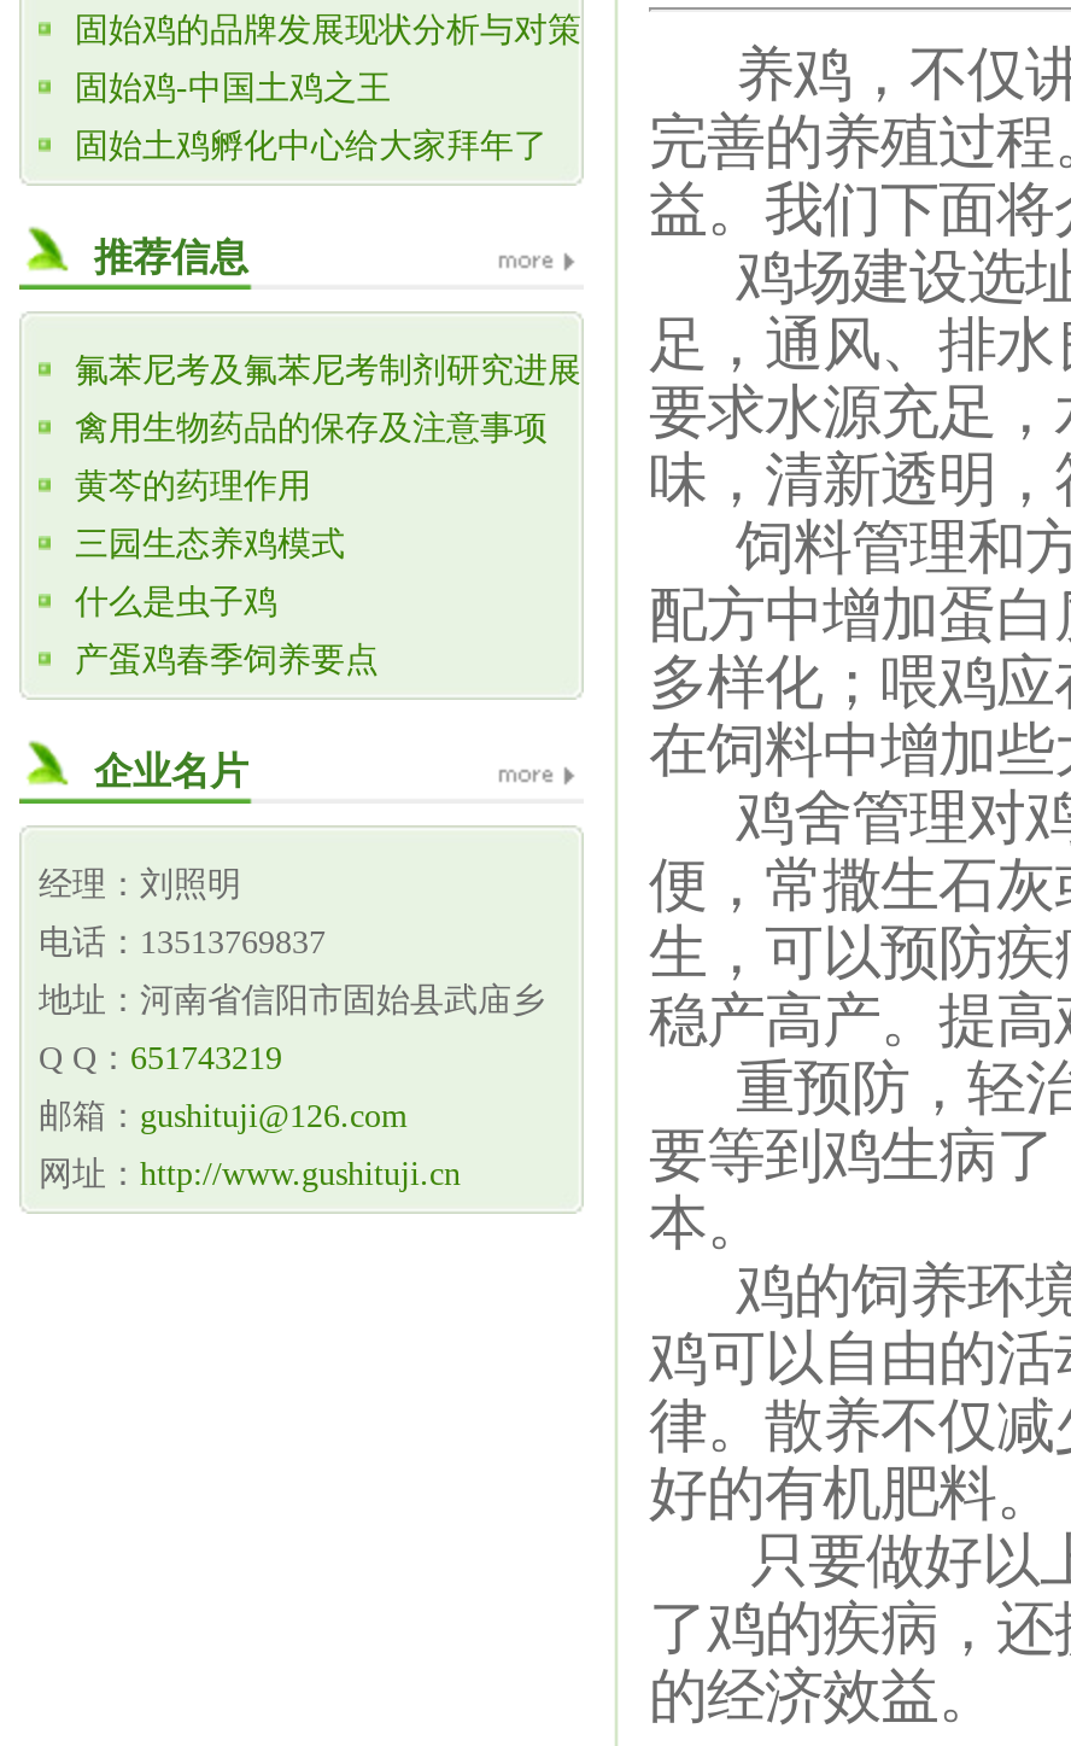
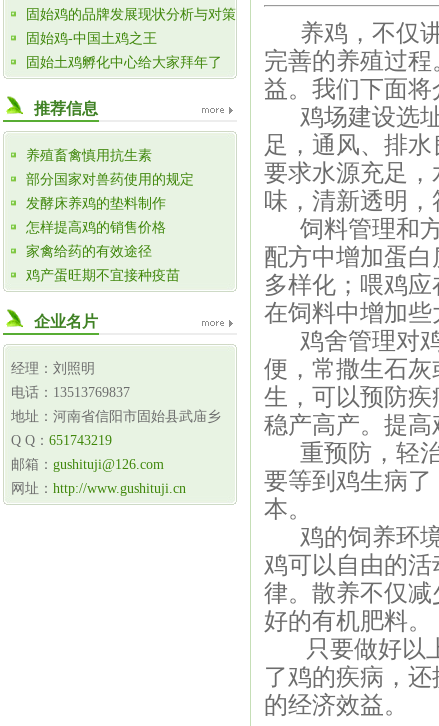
- 氟苯尼考及氟苯尼考制剂研究进展
+ 养殖畜禽慎用抗生素

- 禽用生物药品的保存及注意事项
+ 部分国家对兽药使用的规定

- 黄芩的药理作用
+ 发酵床养鸡的垫料制作

- 三园生态养鸡模式
+ 怎样提高鸡的销售价格

- 什么是虫子鸡
+ 家禽给药的有效途径

- 产蛋鸡春季饲养要点
+ 鸡产蛋旺期不宜接种疫苗
